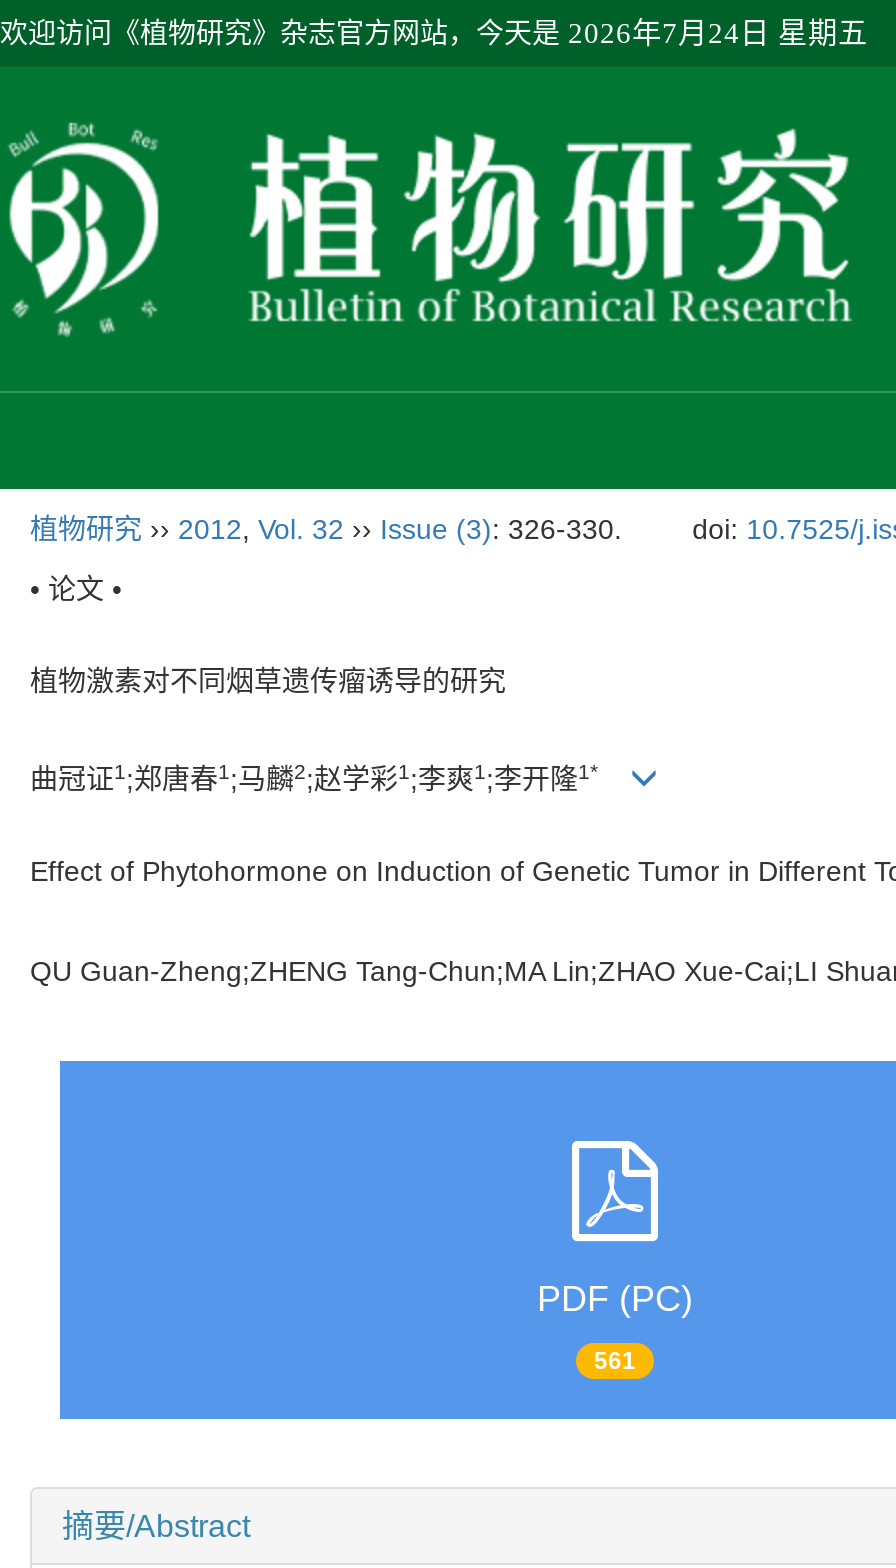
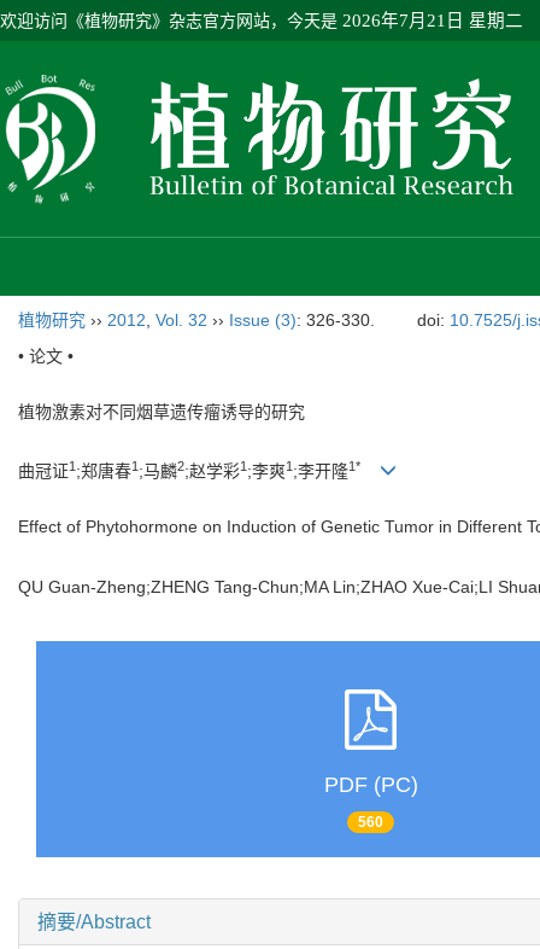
- 欢迎访问《植物研究》杂志官方网站，今天是2026年7月24日 星期五
+ 欢迎访问《植物研究》杂志官方网站，今天是2026年7月21日 星期二

- 561
+ 560
